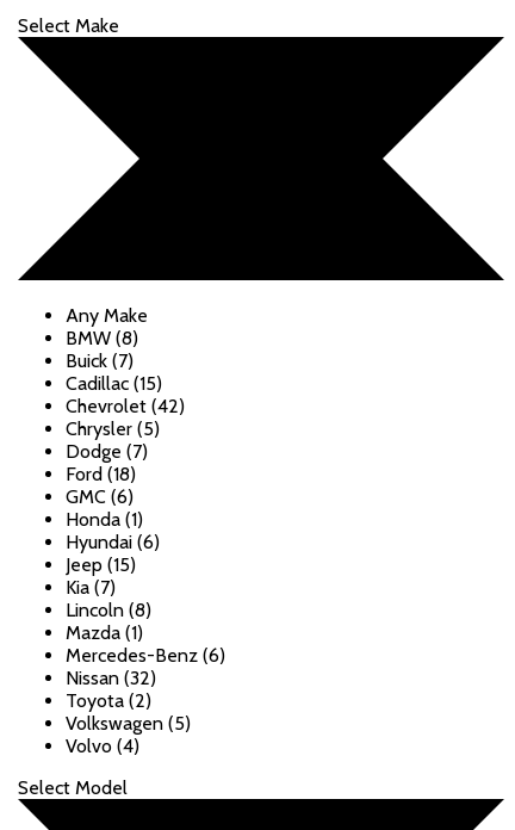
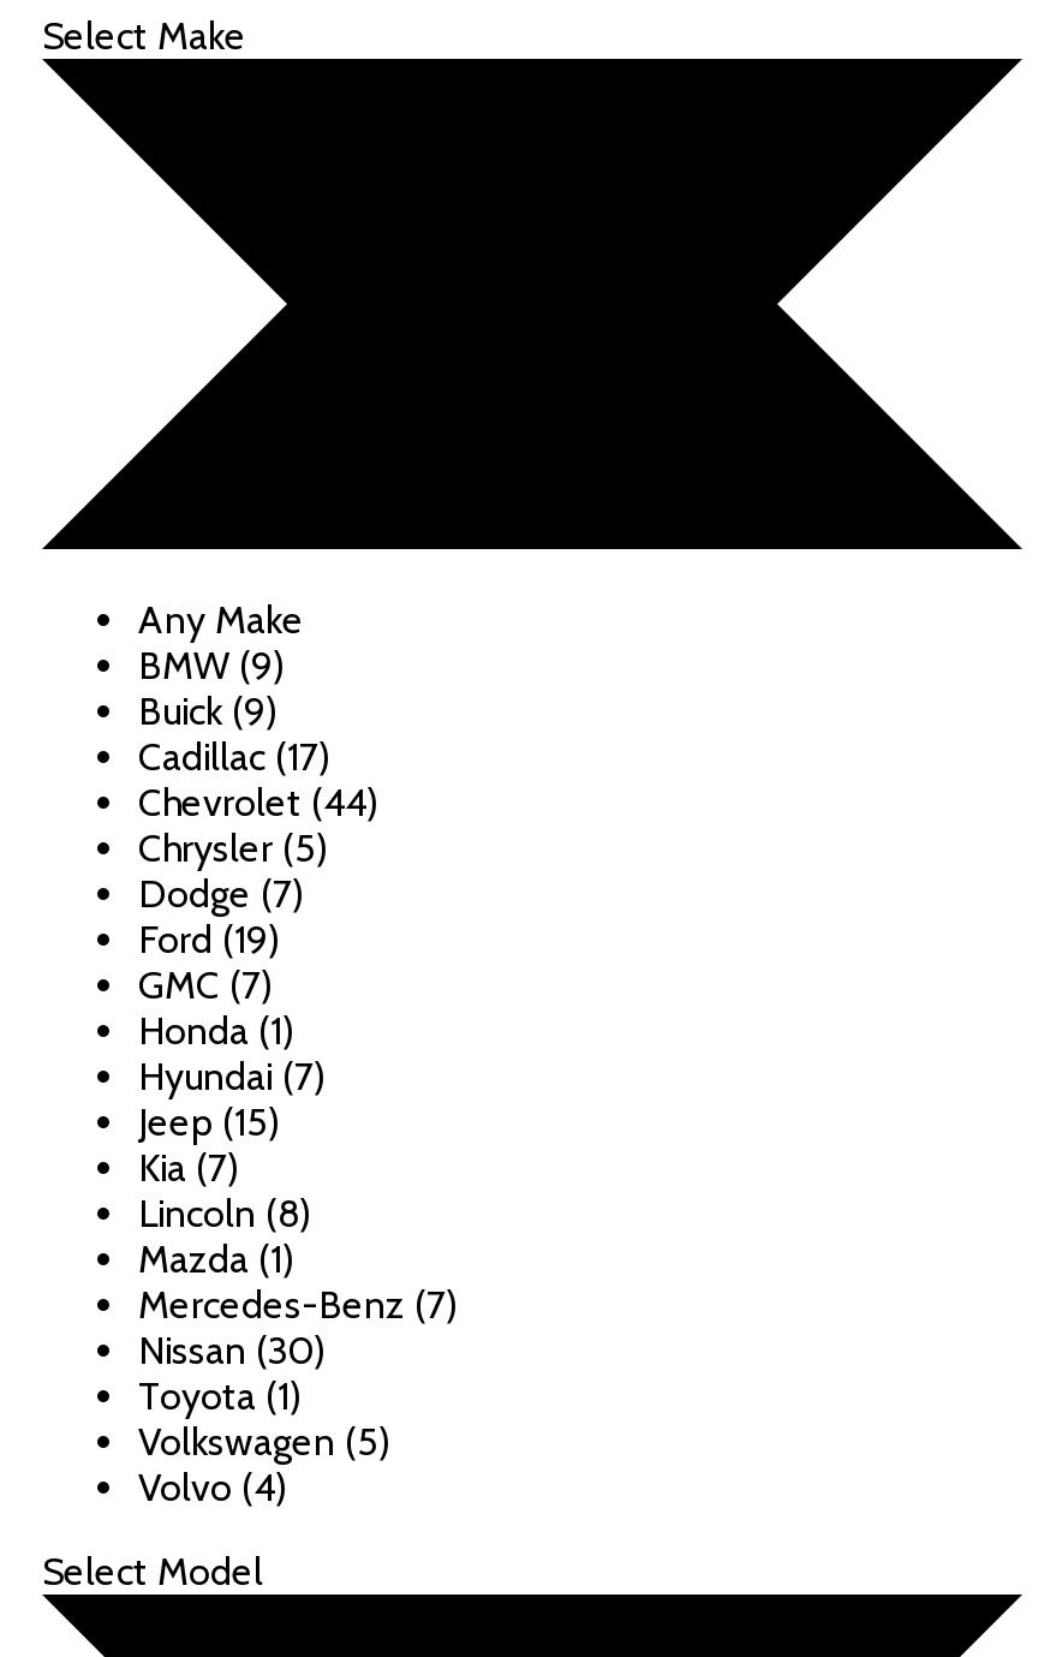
- BMW (8)
+ BMW (9)

- Buick (7)
+ Buick (9)

- Cadillac (15)
+ Cadillac (17)

- Chevrolet (42)
+ Chevrolet (44)

- Ford (18)
+ Ford (19)

- GMC (6)
+ GMC (7)

- Hyundai (6)
+ Hyundai (7)

- Mercedes-Benz (6)
+ Mercedes-Benz (7)

- Nissan (32)
+ Nissan (30)

- Toyota (2)
+ Toyota (1)
